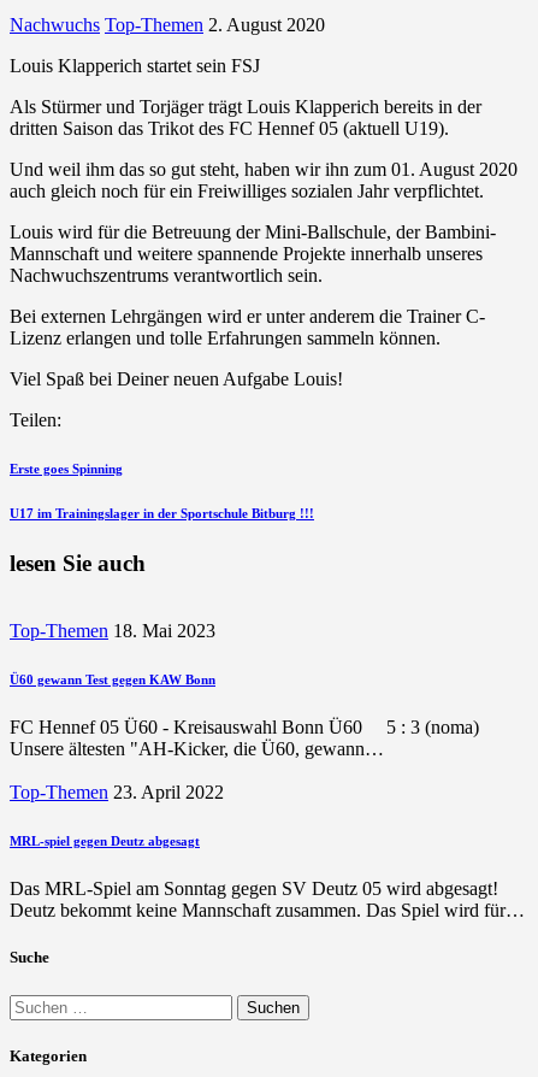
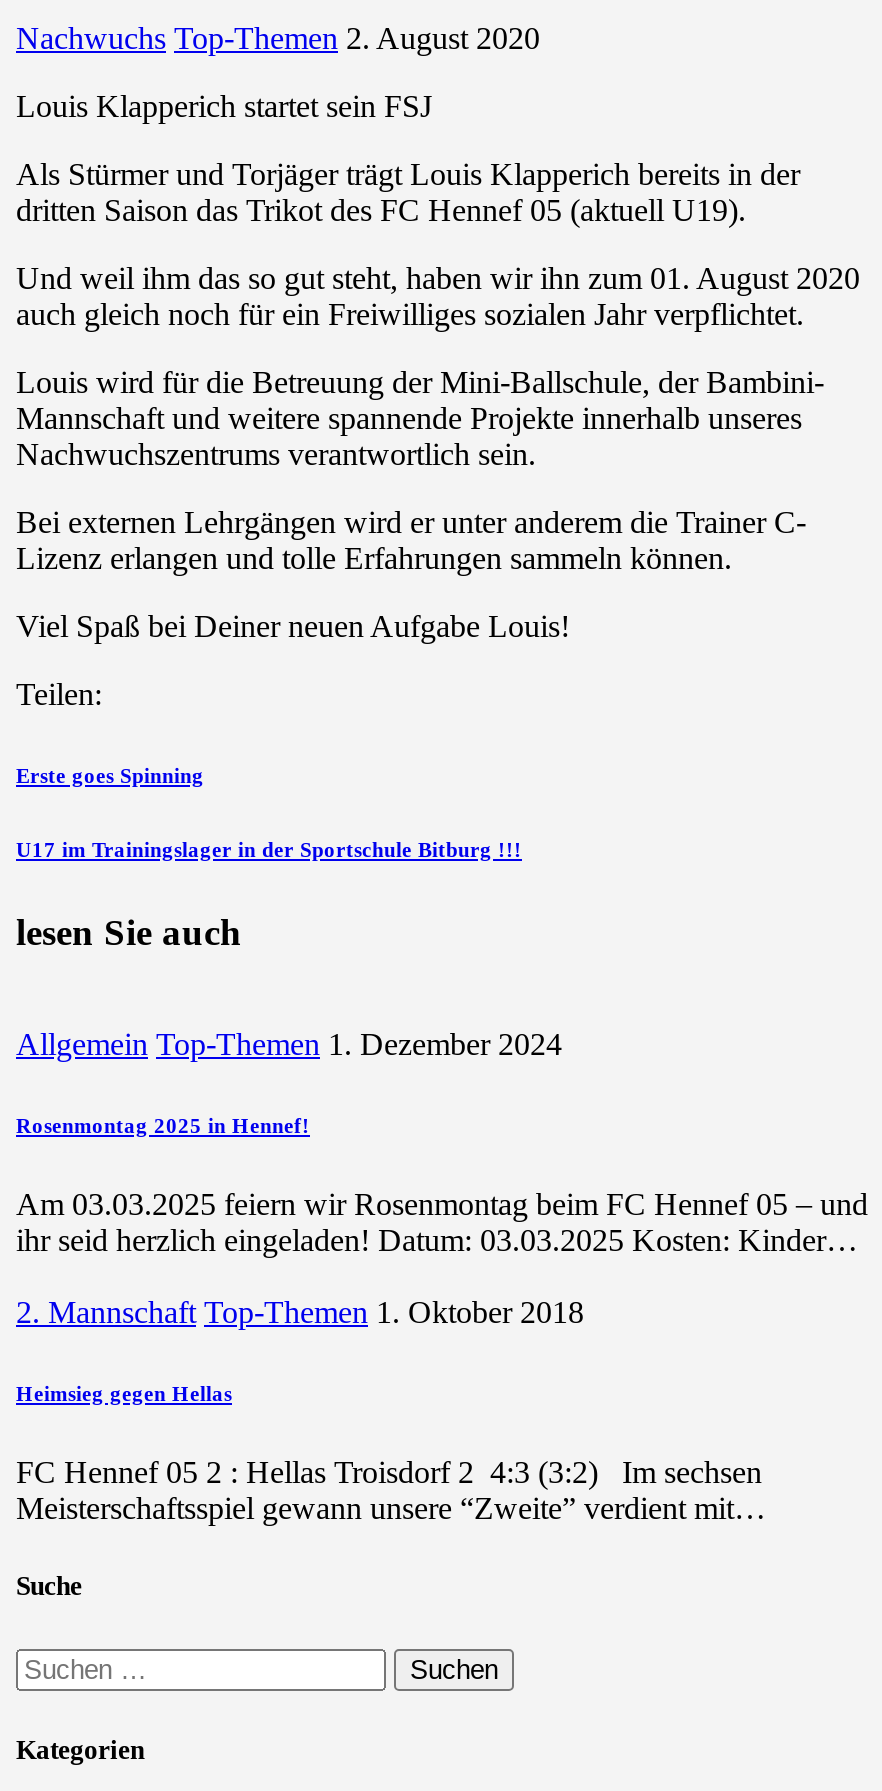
- Top-Themen 18. Mai 2023
+ Allgemein Top-Themen 1. Dezember 2024

- Ü60 gewann Test gegen KAW Bonn
+ Rosenmontag 2025 in Hennef!

- FC Hennef 05 Ü60 - Kreisauswahl Bonn Ü60 5 : 3 (noma)
- Unsere ältesten "AH-Kicker, die Ü60, gewann…
+ Am 03.03.2025 feiern wir Rosenmontag beim FC Hennef 05 – und
+ ihr seid herzlich eingeladen! Datum: 03.03.2025 Kosten: Kinder…

- Top-Themen 23. April 2022
+ 2. Mannschaft Top-Themen 1. Oktober 2018

- MRL-spiel gegen Deutz abgesagt
+ Heimsieg gegen Hellas

- Das MRL-Spiel am Sonntag gegen SV Deutz 05 wird abgesagt!
- Deutz bekommt keine Mannschaft zusammen. Das Spiel wird für…
+ FC Hennef 05 2 : Hellas Troisdorf 2 4:3 (3:2) Im sechsen
+ Meisterschaftsspiel gewann unsere “Zweite” verdient mit…
